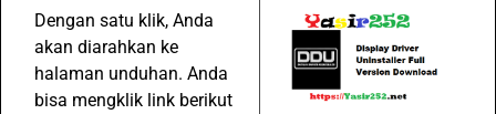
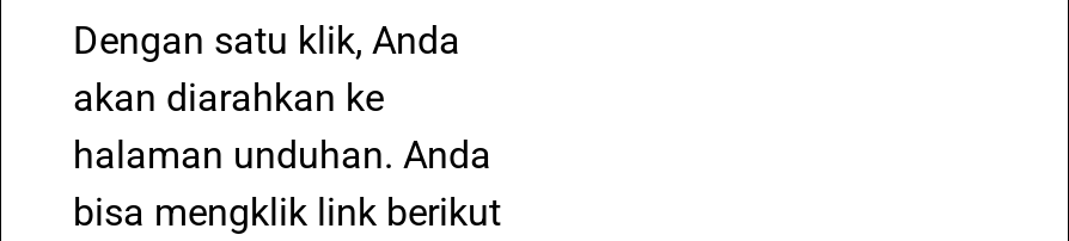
- [image]
